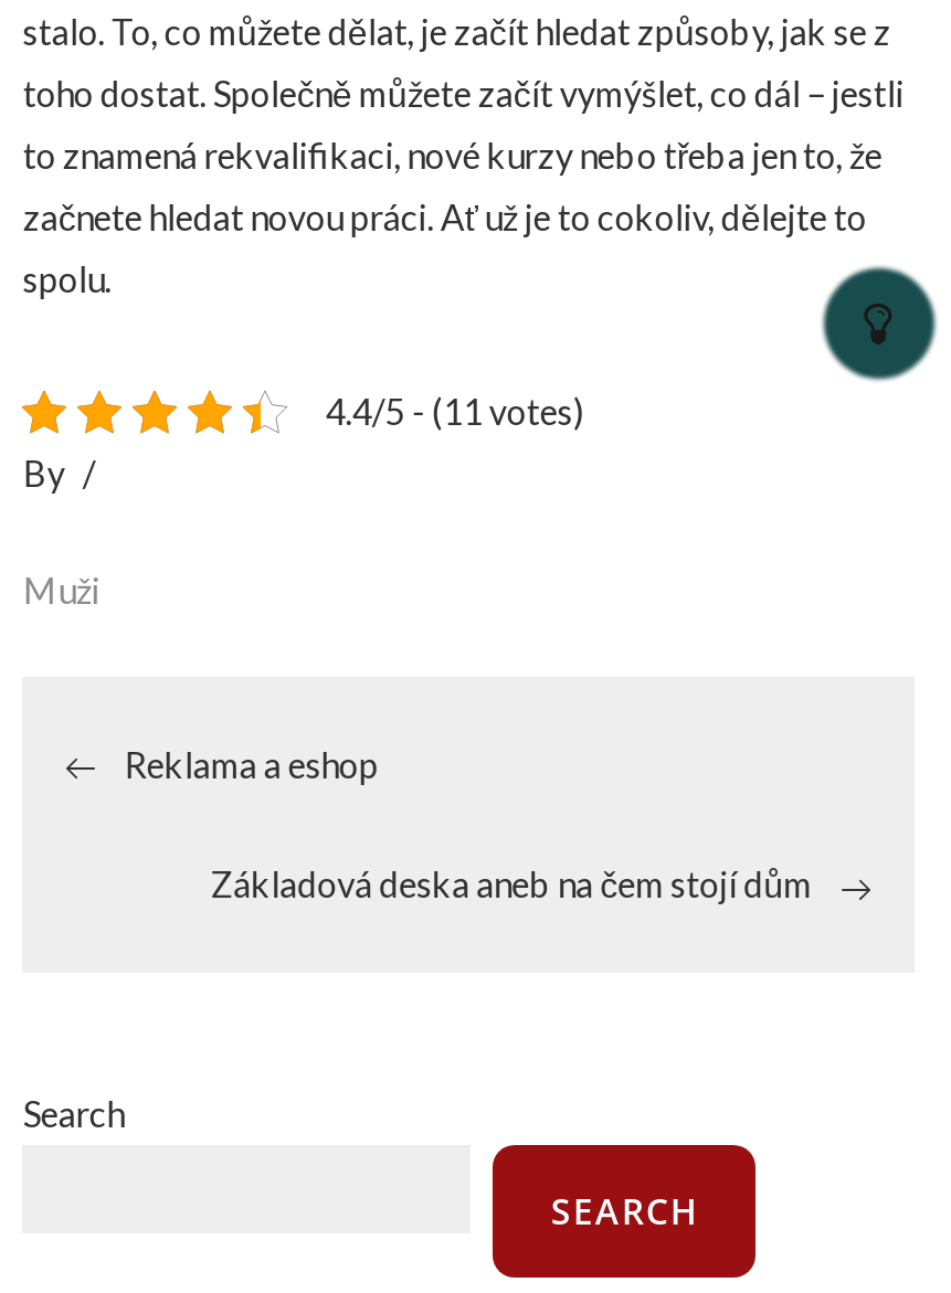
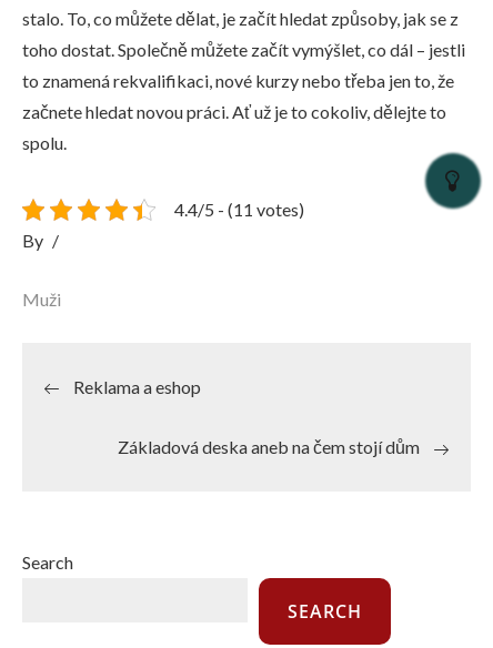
- [image]
+ [image]
